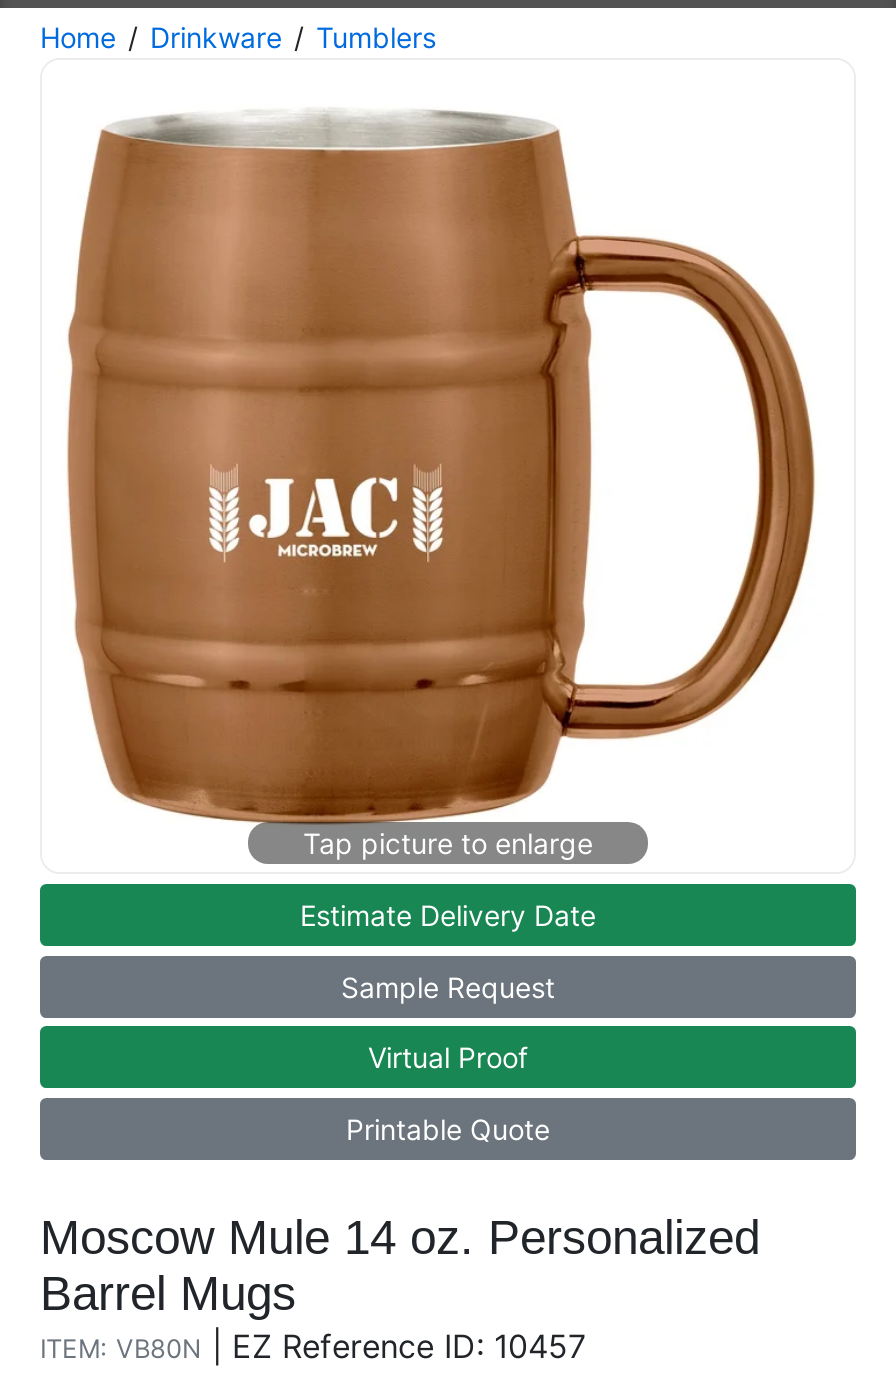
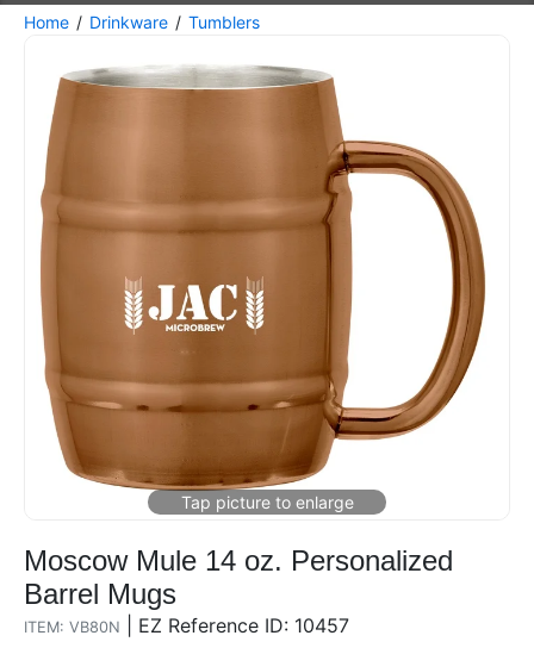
- [image]
- Estimate Delivery Date
- Sample Request
- Virtual Proof
- Printable Quote
